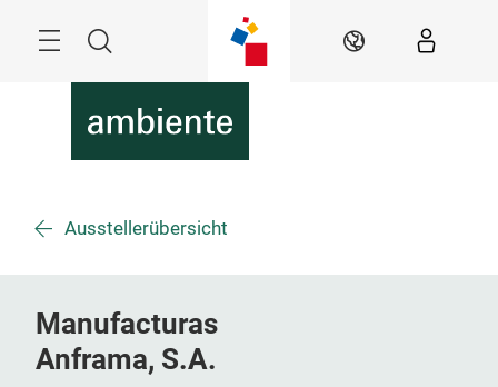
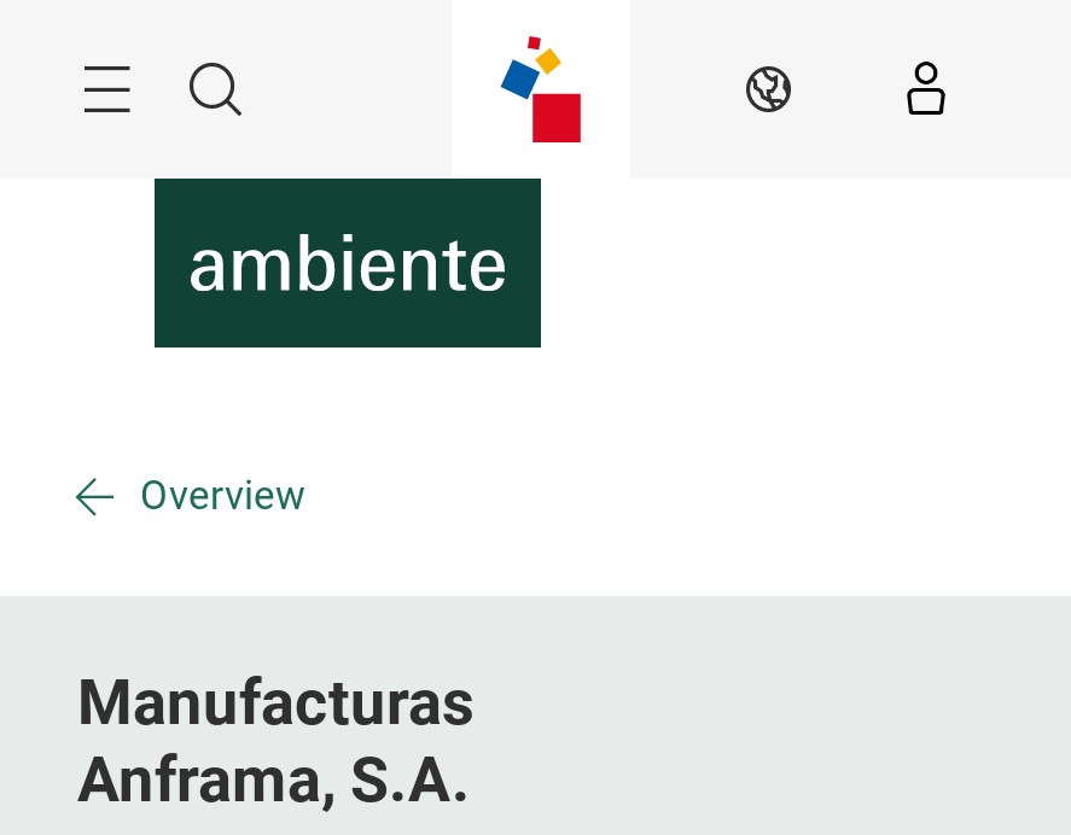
- Ausstellerübersicht
+ Overview
